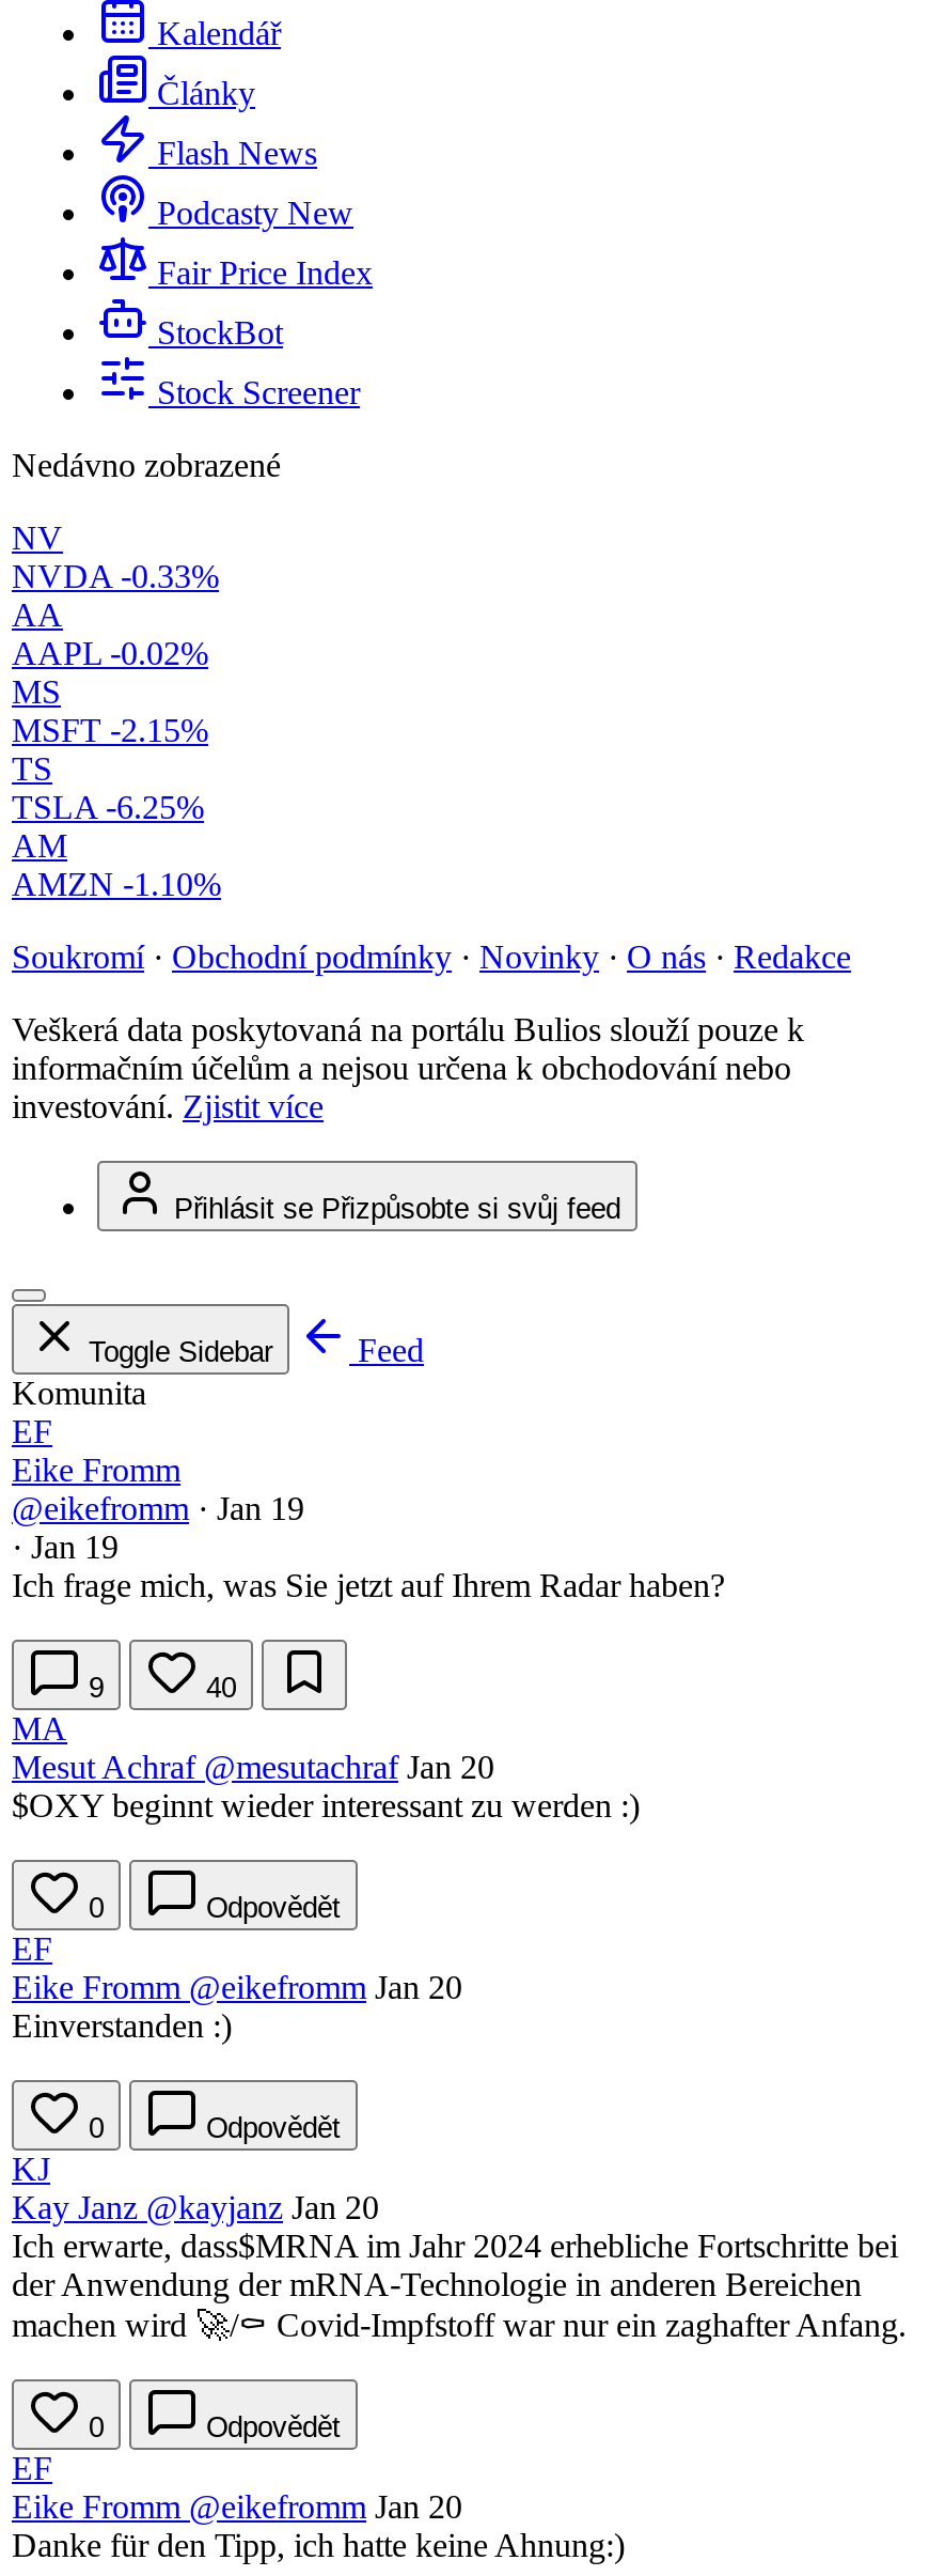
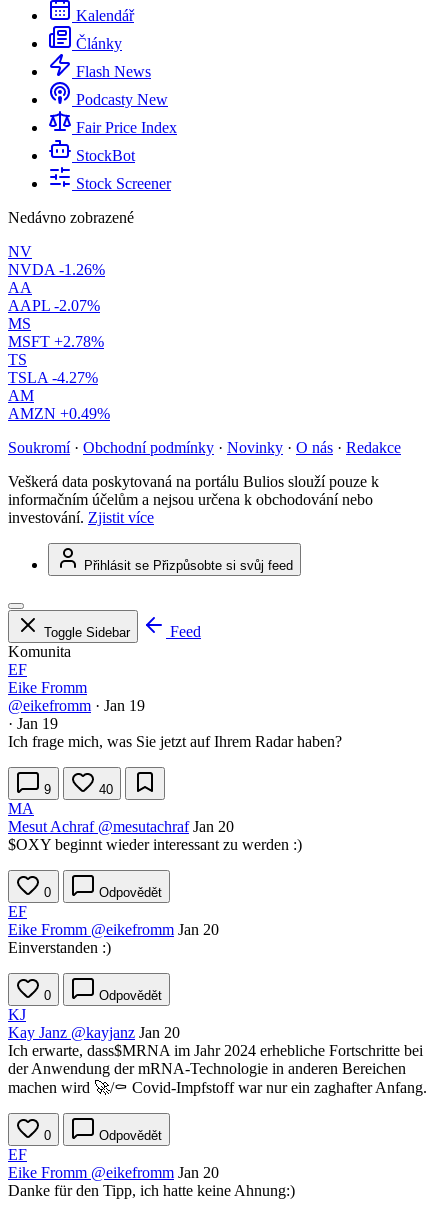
- NVDA -0.33%
+ NVDA -1.26%

- AAPL -0.02%
+ AAPL -2.07%

- MSFT -2.15%
+ MSFT +2.78%

- TSLA -6.25%
+ TSLA -4.27%

- AMZN -1.10%
+ AMZN +0.49%
